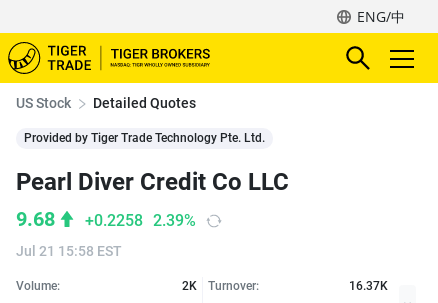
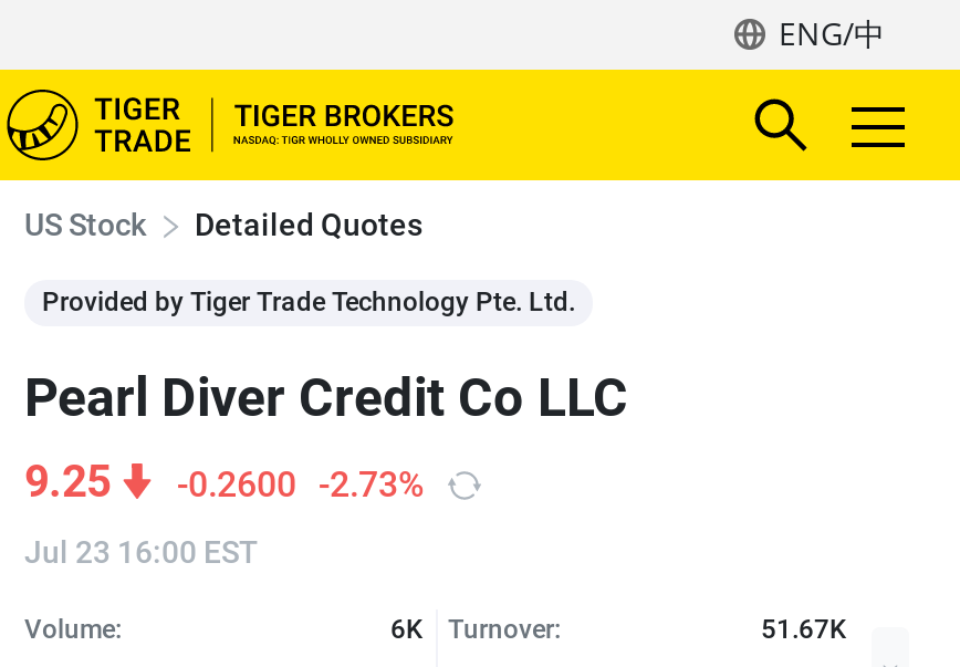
- 9.68
+ 9.25

- +0.2258 2.39%
+ -0.2600 -2.73%

- Jul 21 15:58 EST
+ Jul 23 16:00 EST

- 2K Turnover:
+ 6K Turnover:

- 16.37K
+ 51.67K
